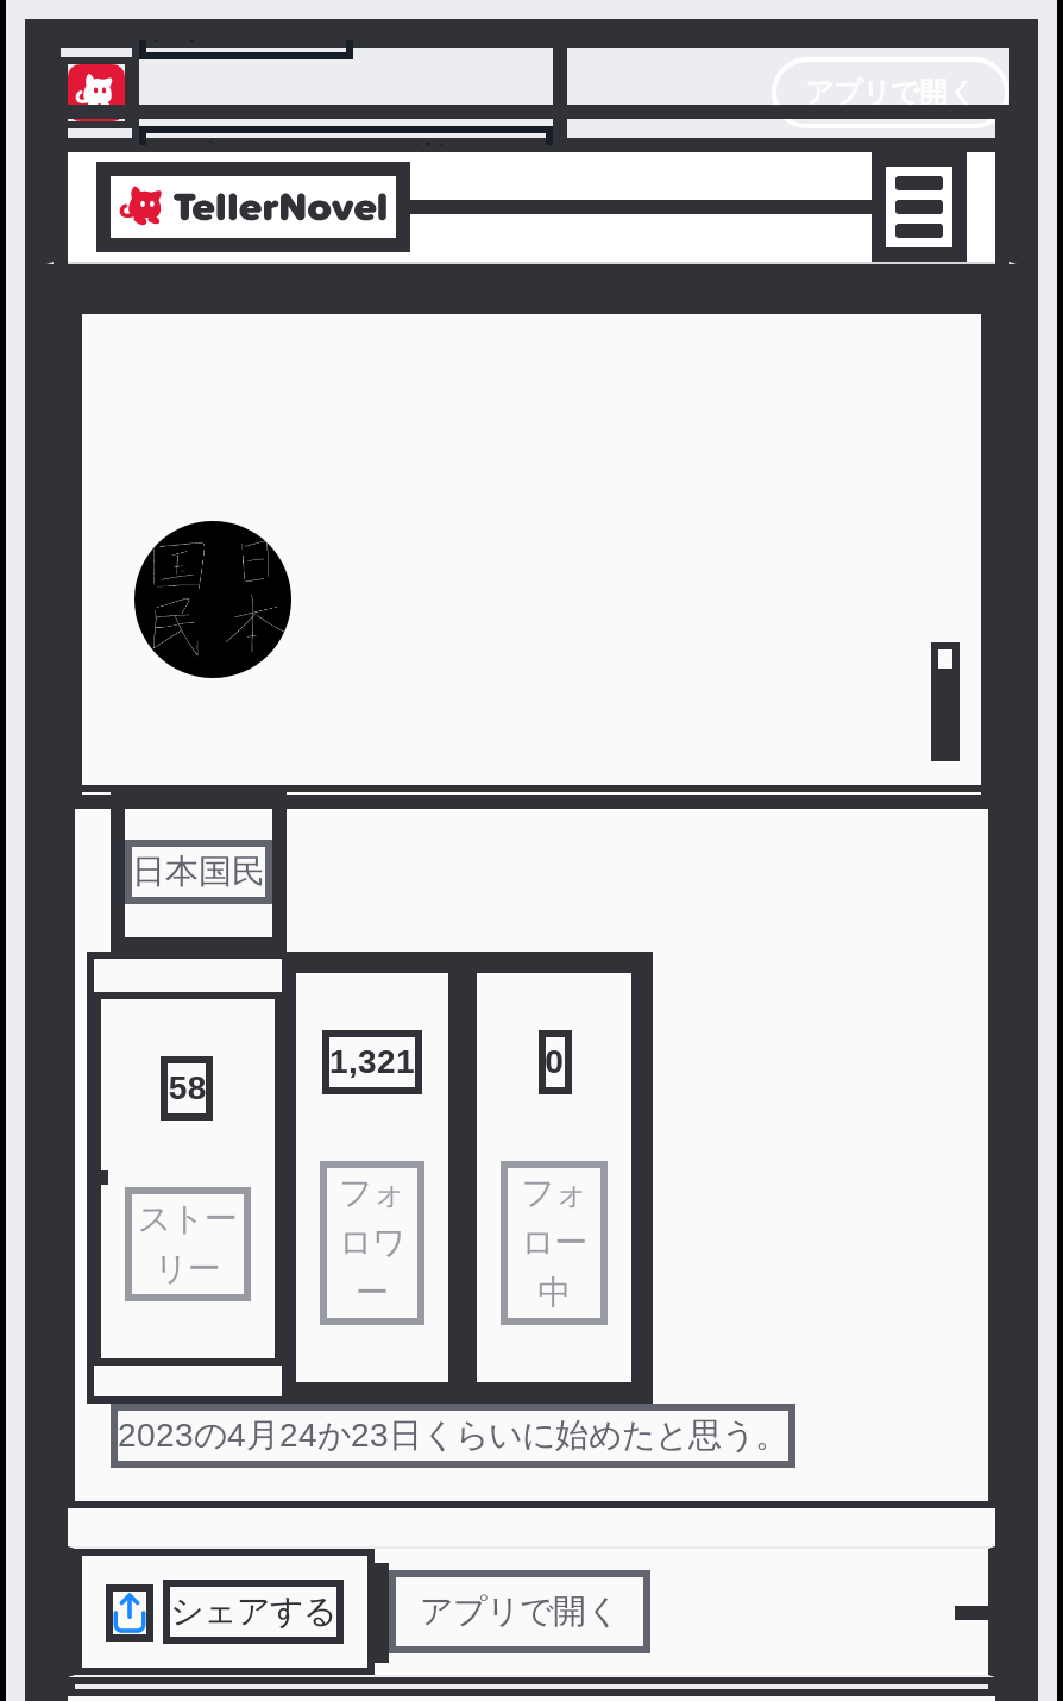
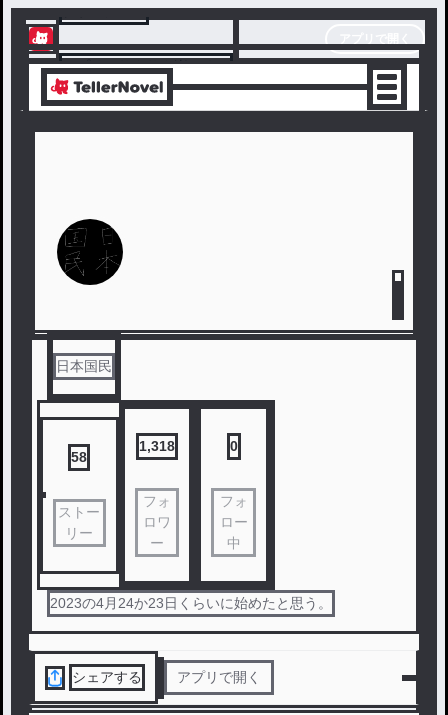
- 1,321
+ 1,318
